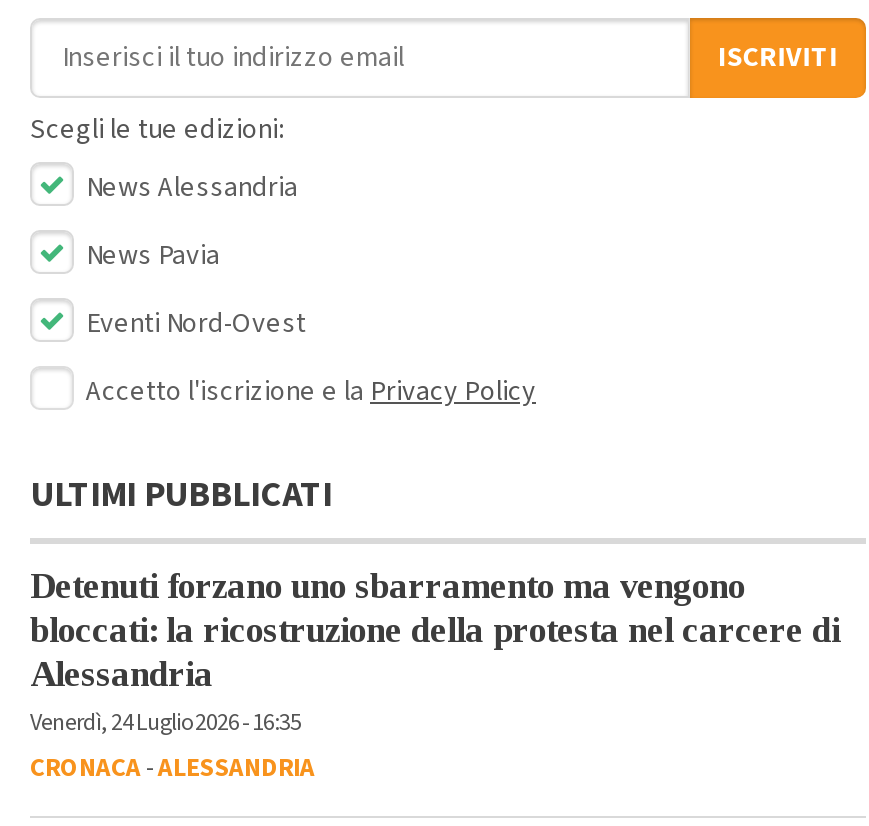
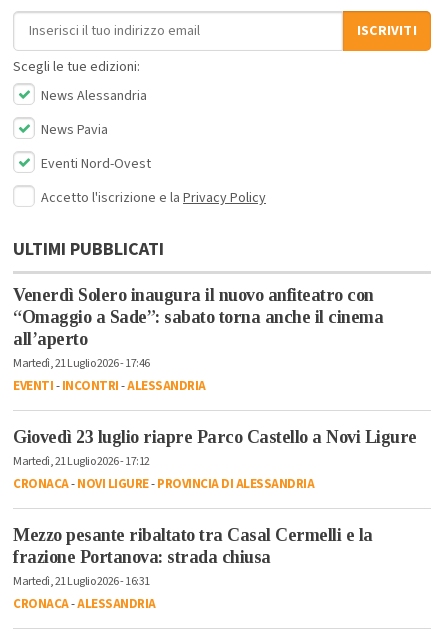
- Detenuti forzano uno sbarramento ma vengono
- bloccati: la ricostruzione della protesta nel carcere di
- Alessandria
- Venerdì, 24 Luglio 2026 - 16:35
+ Venerdì Solero inaugura il nuovo anfiteatro con
+ “Omaggio a Sade”: sabato torna anche il cinema
+ all’aperto
+ Martedì, 21 Luglio 2026 - 17:46
+ EVENTI-INCONTRI-ALESSANDRIA
+ Giovedì 23 luglio riapre Parco Castello a Novi Ligure
+ Martedì, 21 Luglio 2026 - 17:12
+ CRONACA-NOVI LIGURE-PROVINCIA DI ALESSANDRIA
+ Mezzo pesante ribaltato tra Casal Cermelli e la
+ frazione Portanova: strada chiusa
+ Martedì, 21 Luglio 2026 - 16:31
